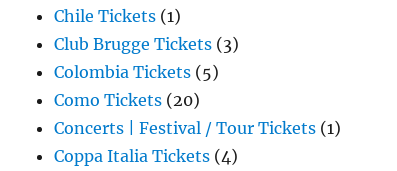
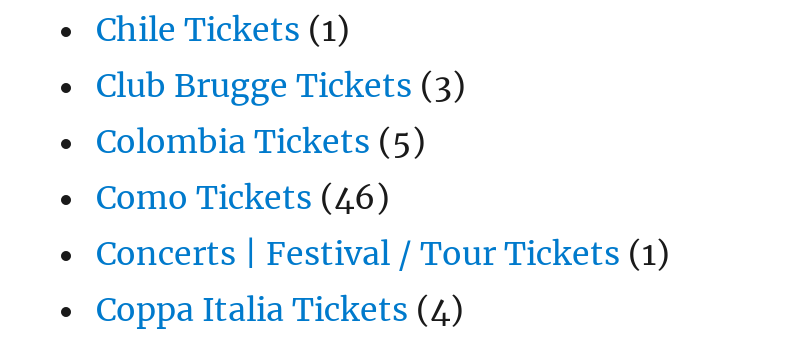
- Como Tickets (20)
+ Como Tickets (46)
